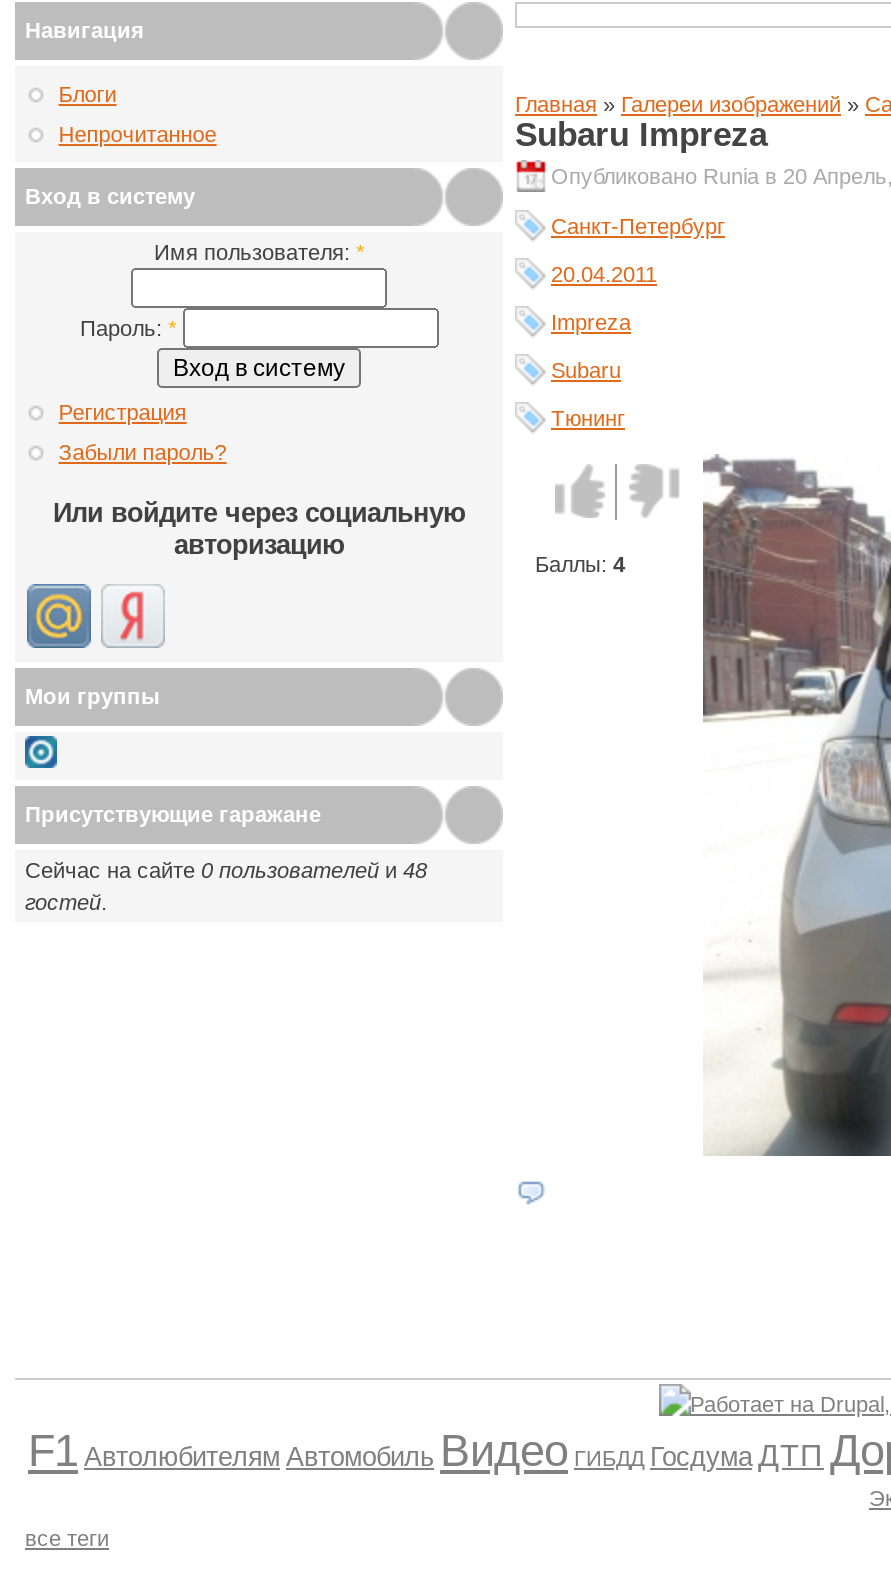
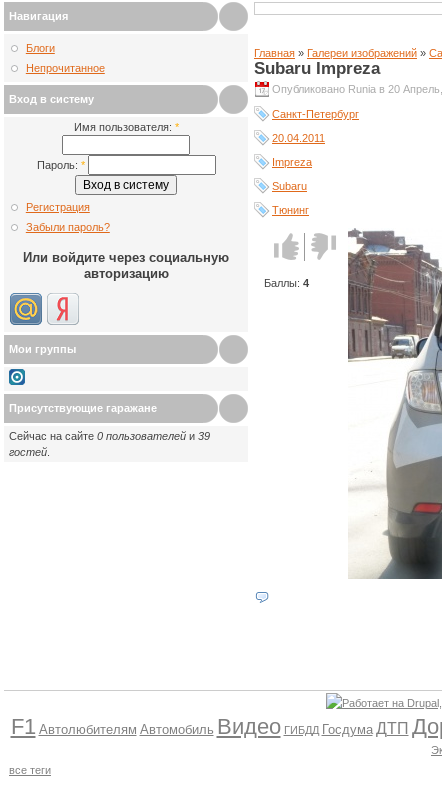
- Сейчас на сайте 0 пользователей и 48
+ Сейчас на сайте 0 пользователей и 39
